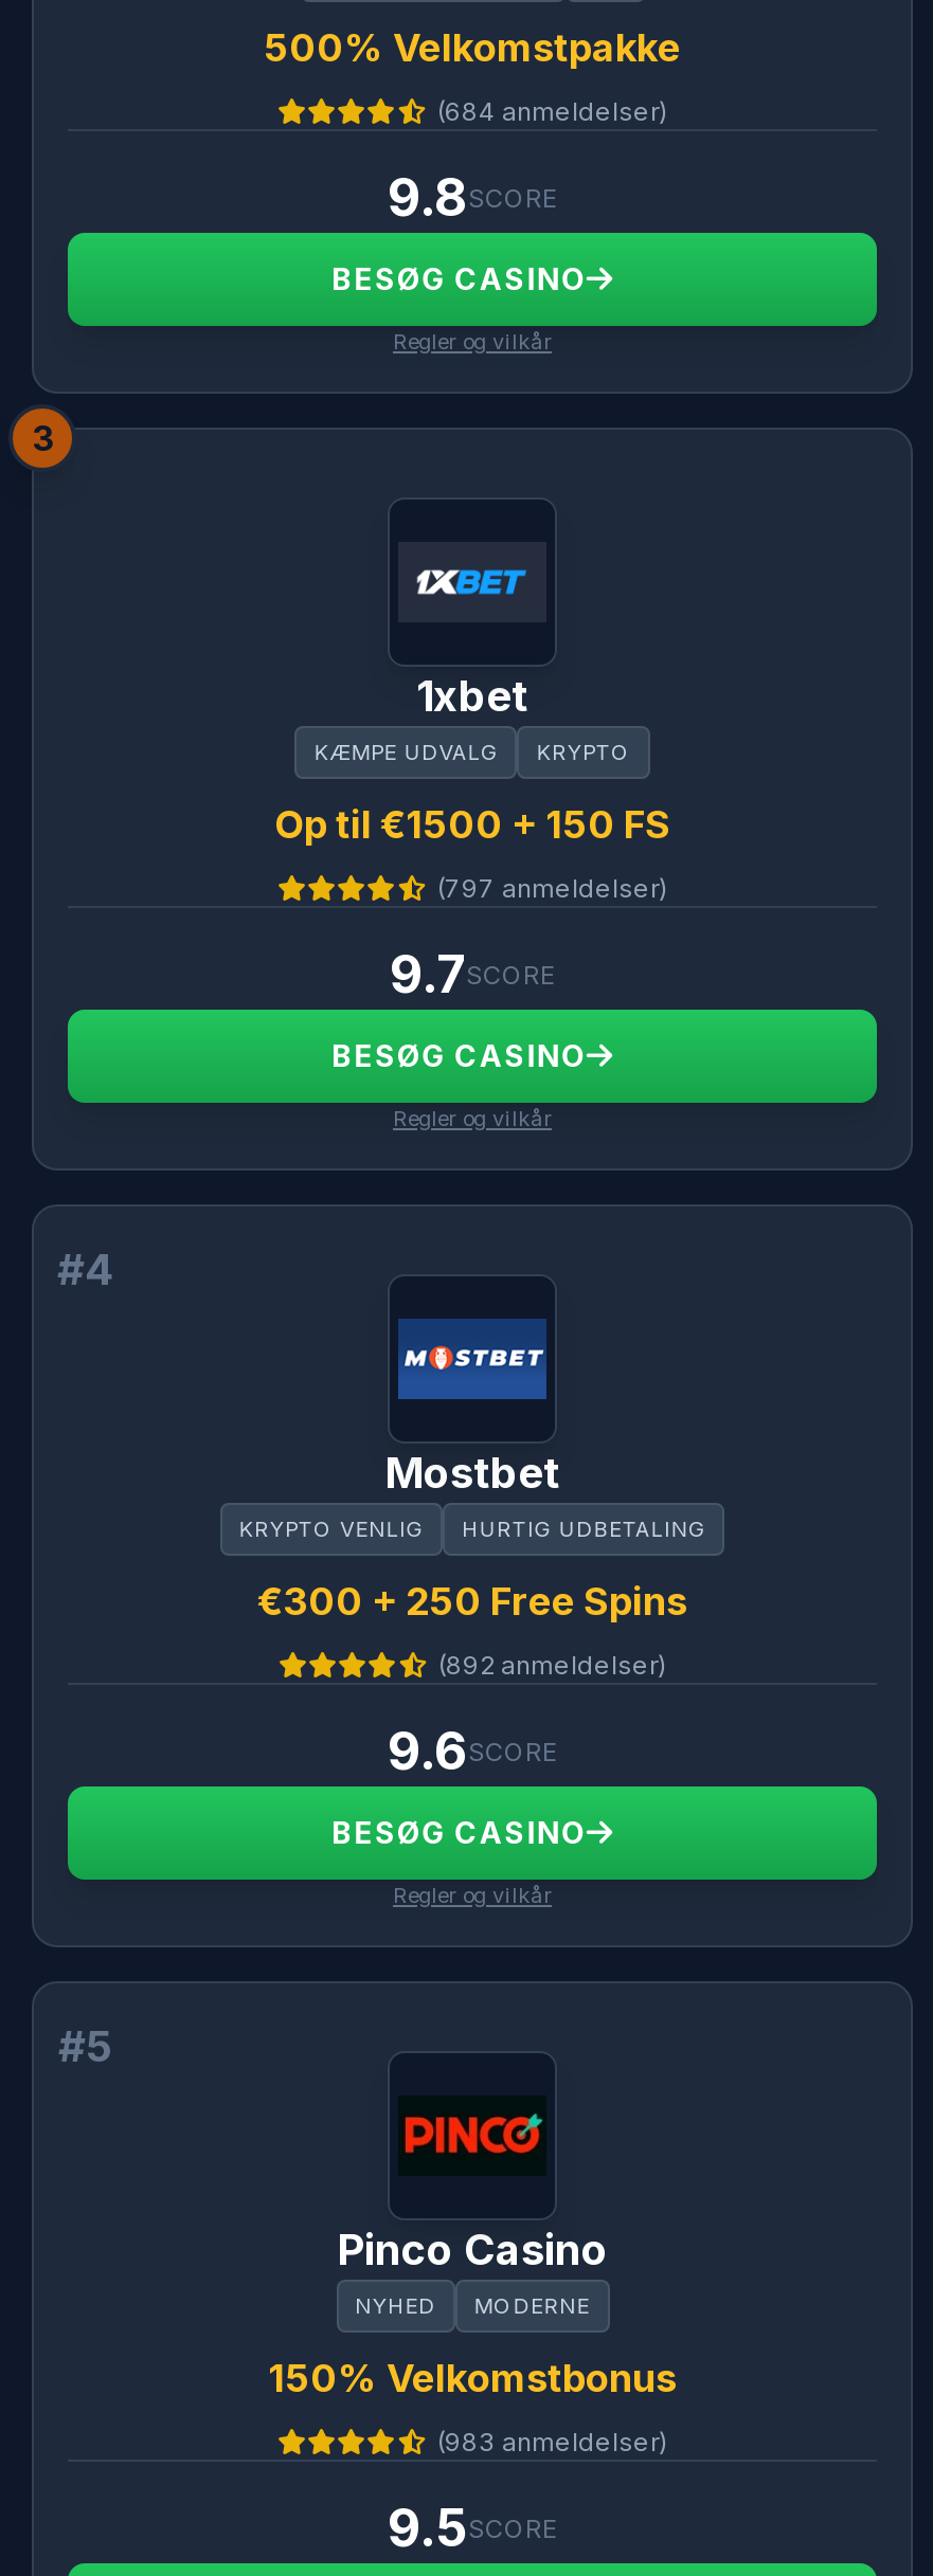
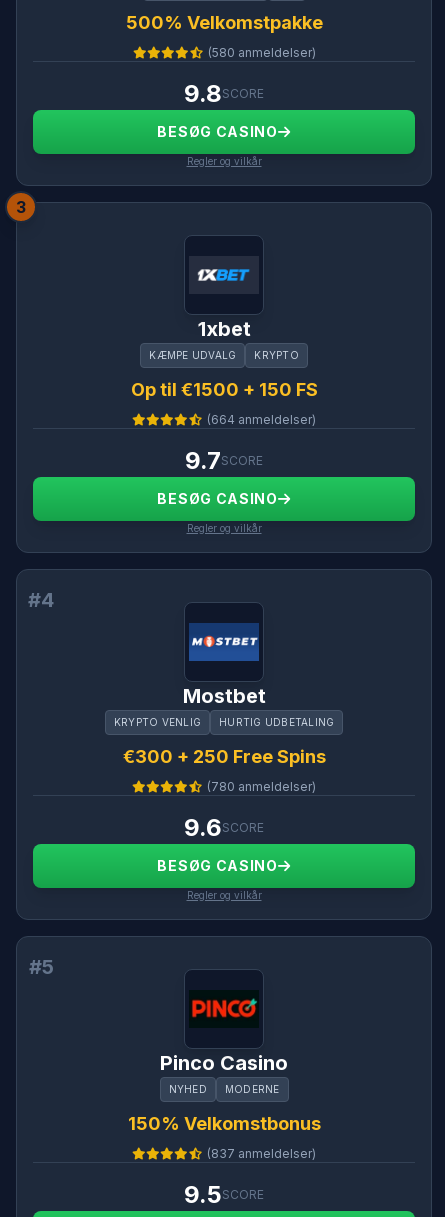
- (684 anmeldelser)
+ (580 anmeldelser)

- (797 anmeldelser)
+ (664 anmeldelser)

- (892 anmeldelser)
+ (780 anmeldelser)

- (983 anmeldelser)
+ (837 anmeldelser)
